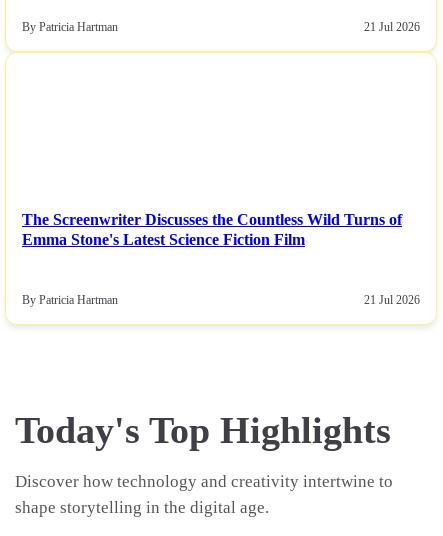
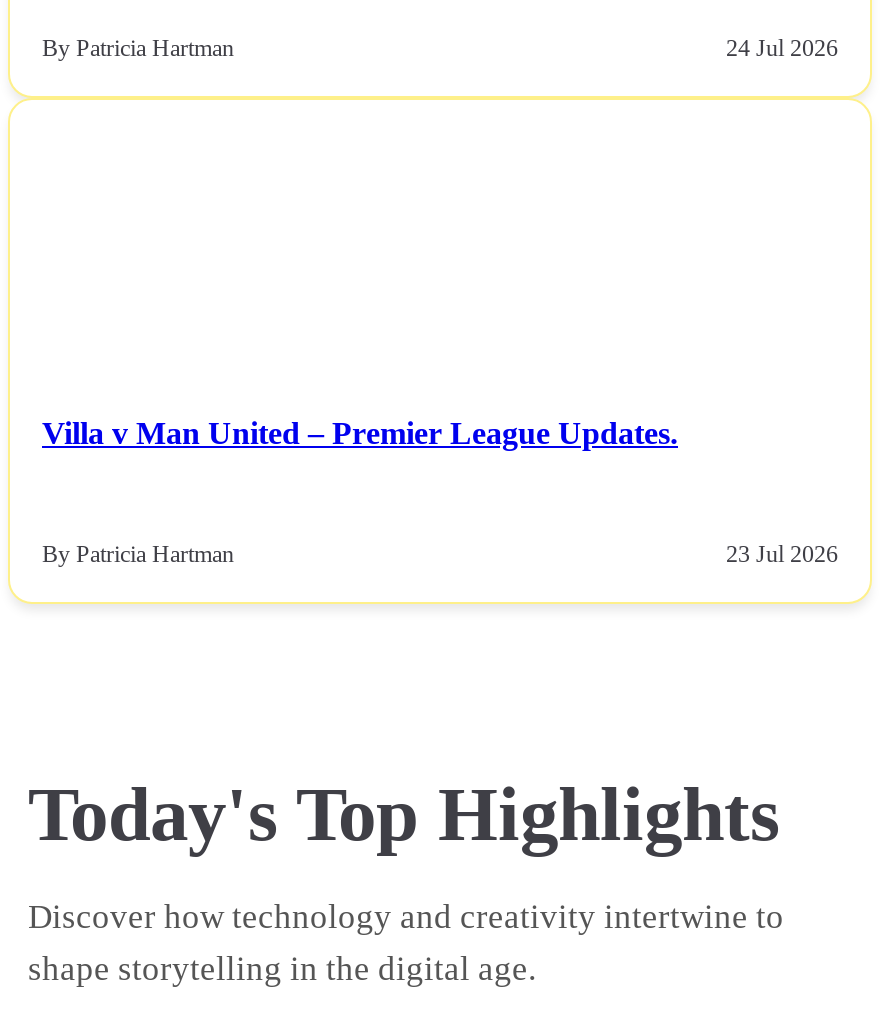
- 21 Jul 2026
+ 24 Jul 2026

- The Screenwriter Discusses the Countless Wild Turns of
- Emma Stone's Latest Science Fiction Film
+ Villa v Man United – Premier League Updates.

- 21 Jul 2026
+ 23 Jul 2026
